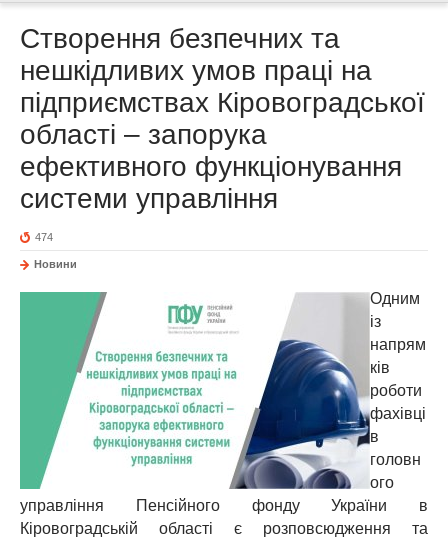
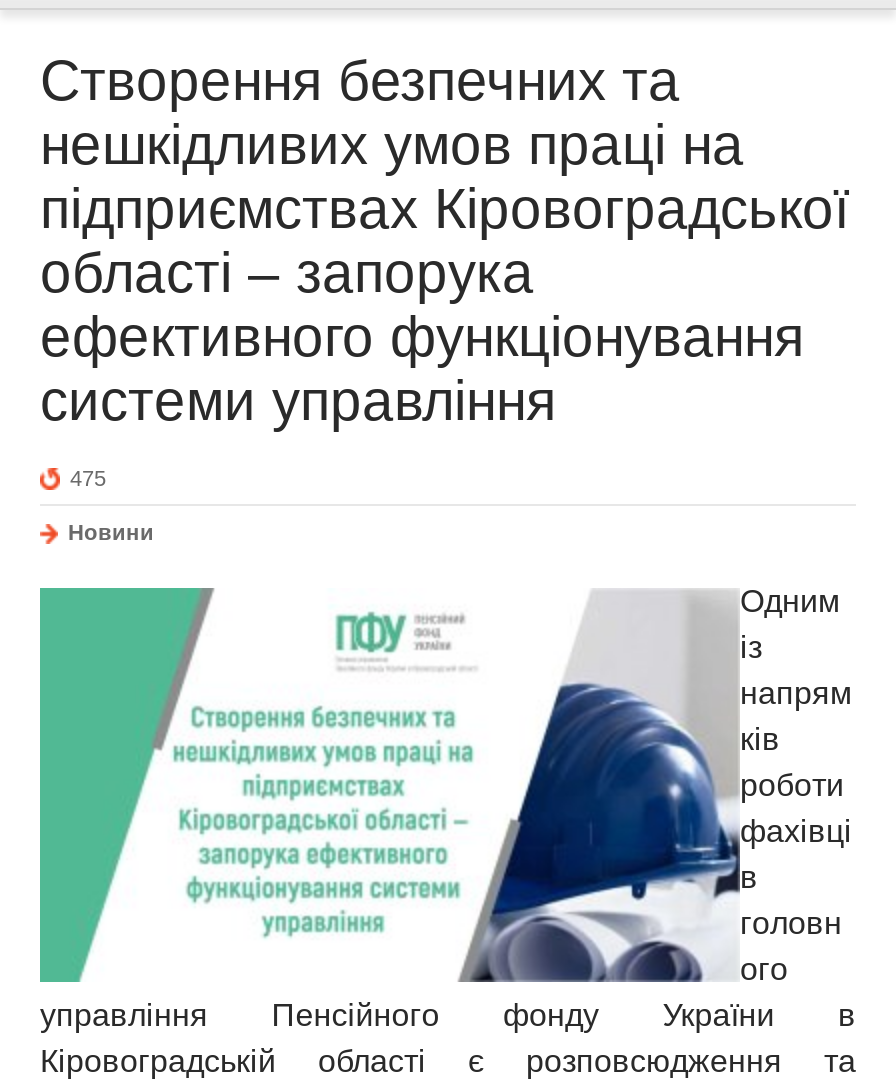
- 474
+ 475
